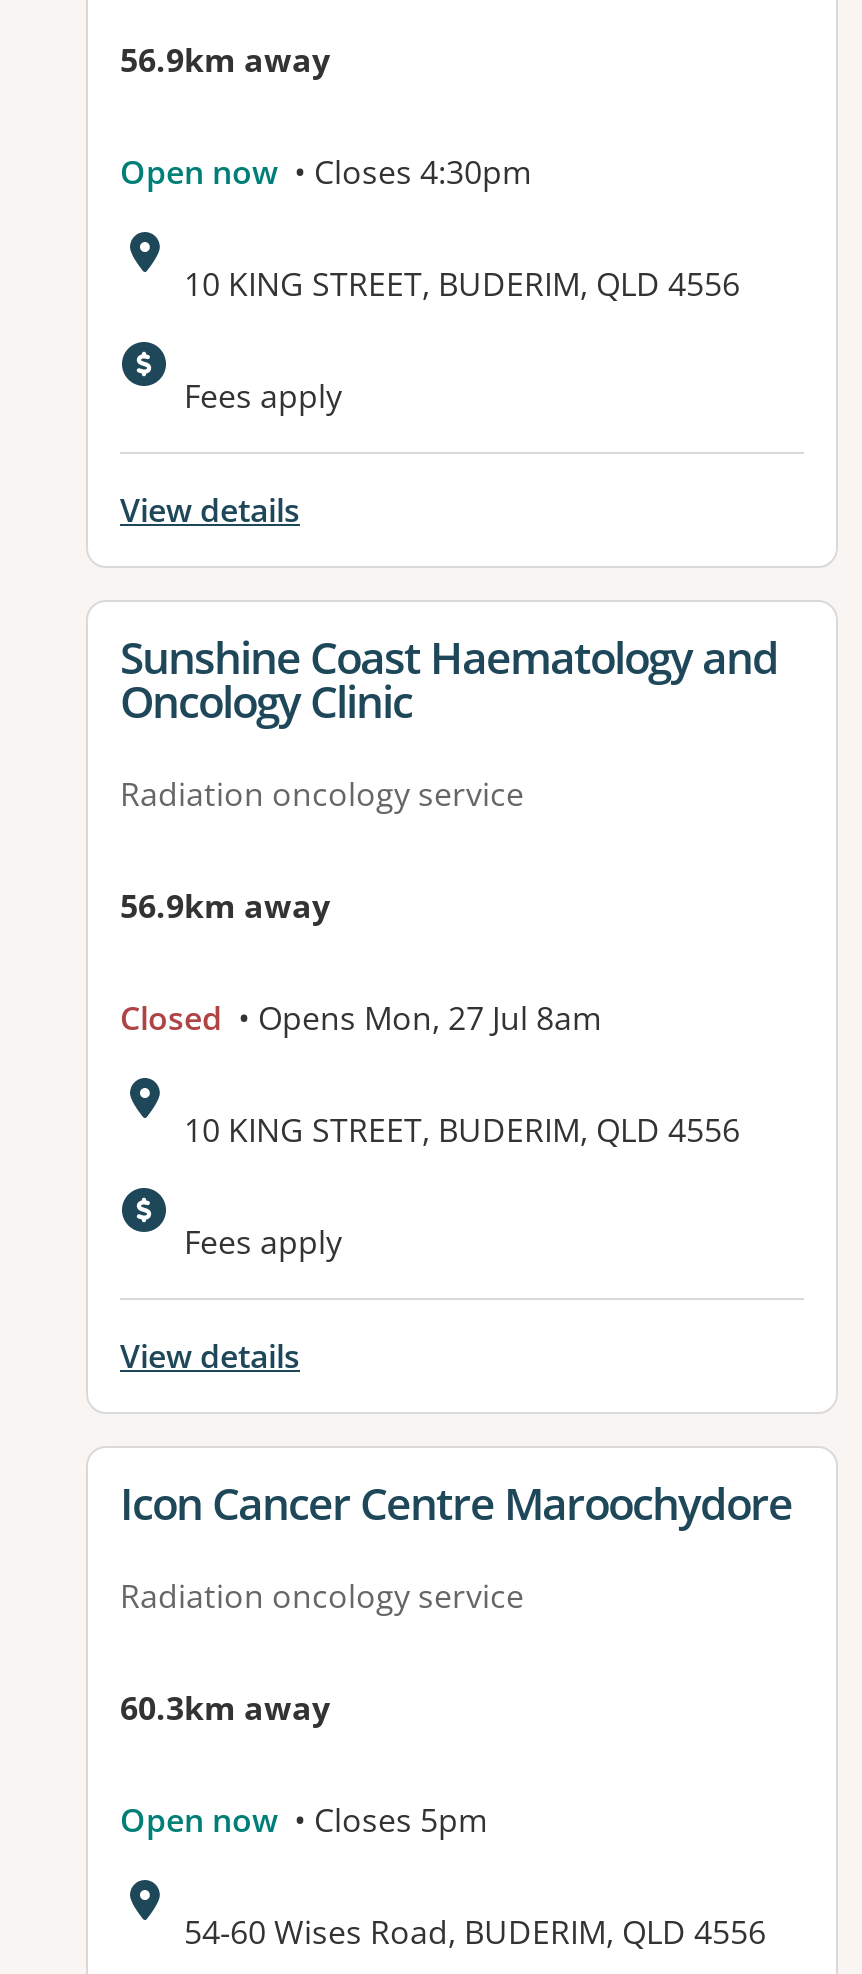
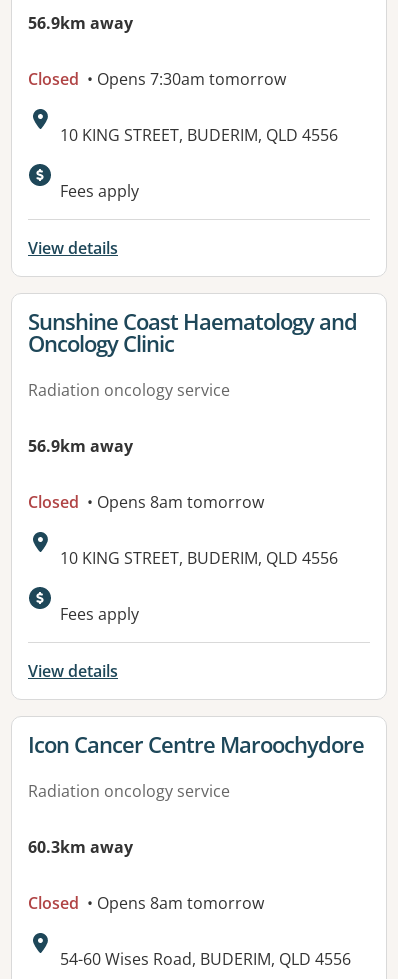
- Open now • Closes 4:30pm
+ Closed • Opens 7:30am tomorrow

- Closed • Opens Mon, 27 Jul 8am
+ Closed • Opens 8am tomorrow

- Open now • Closes 5pm
+ Closed • Opens 8am tomorrow
